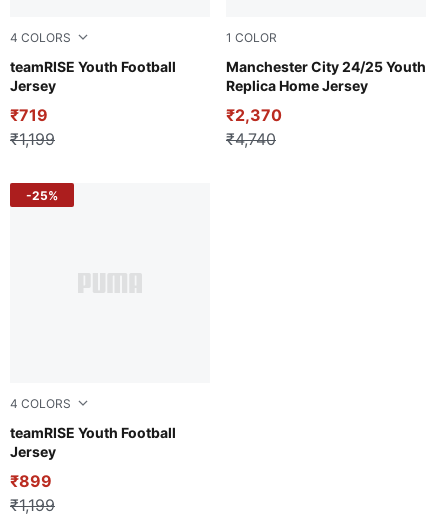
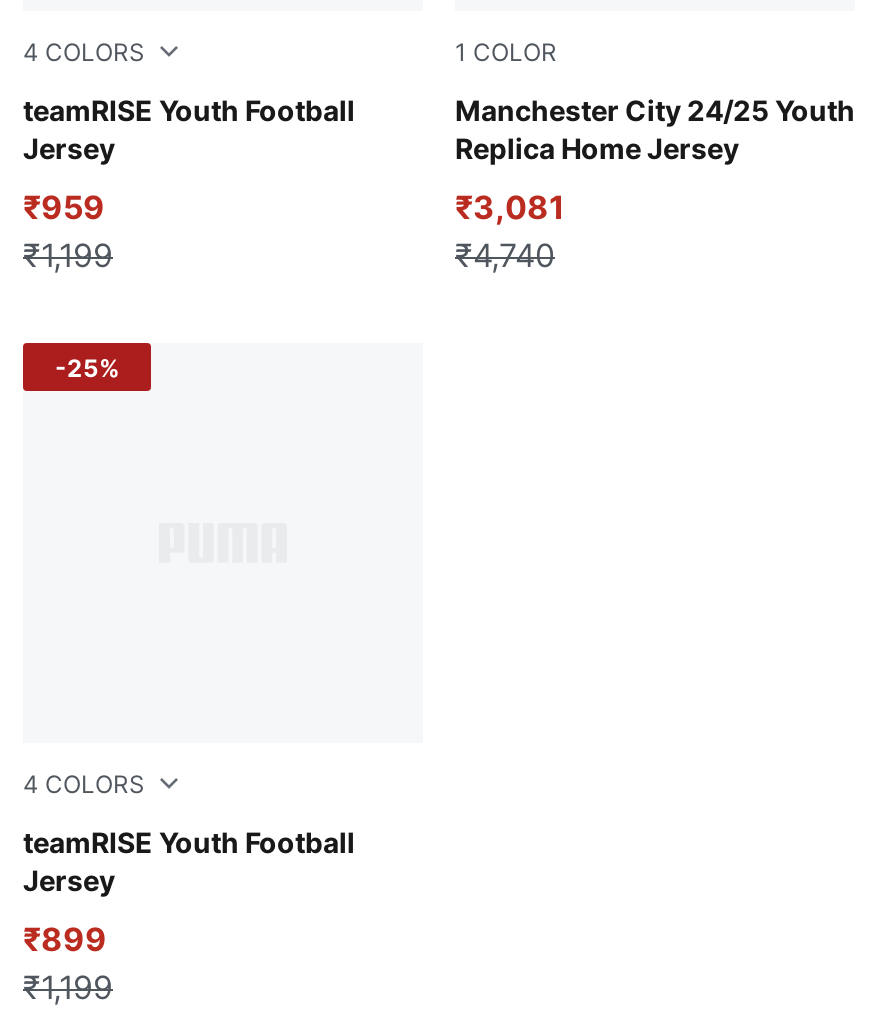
- ₹719
+ ₹959

- ₹2,370
+ ₹3,081
